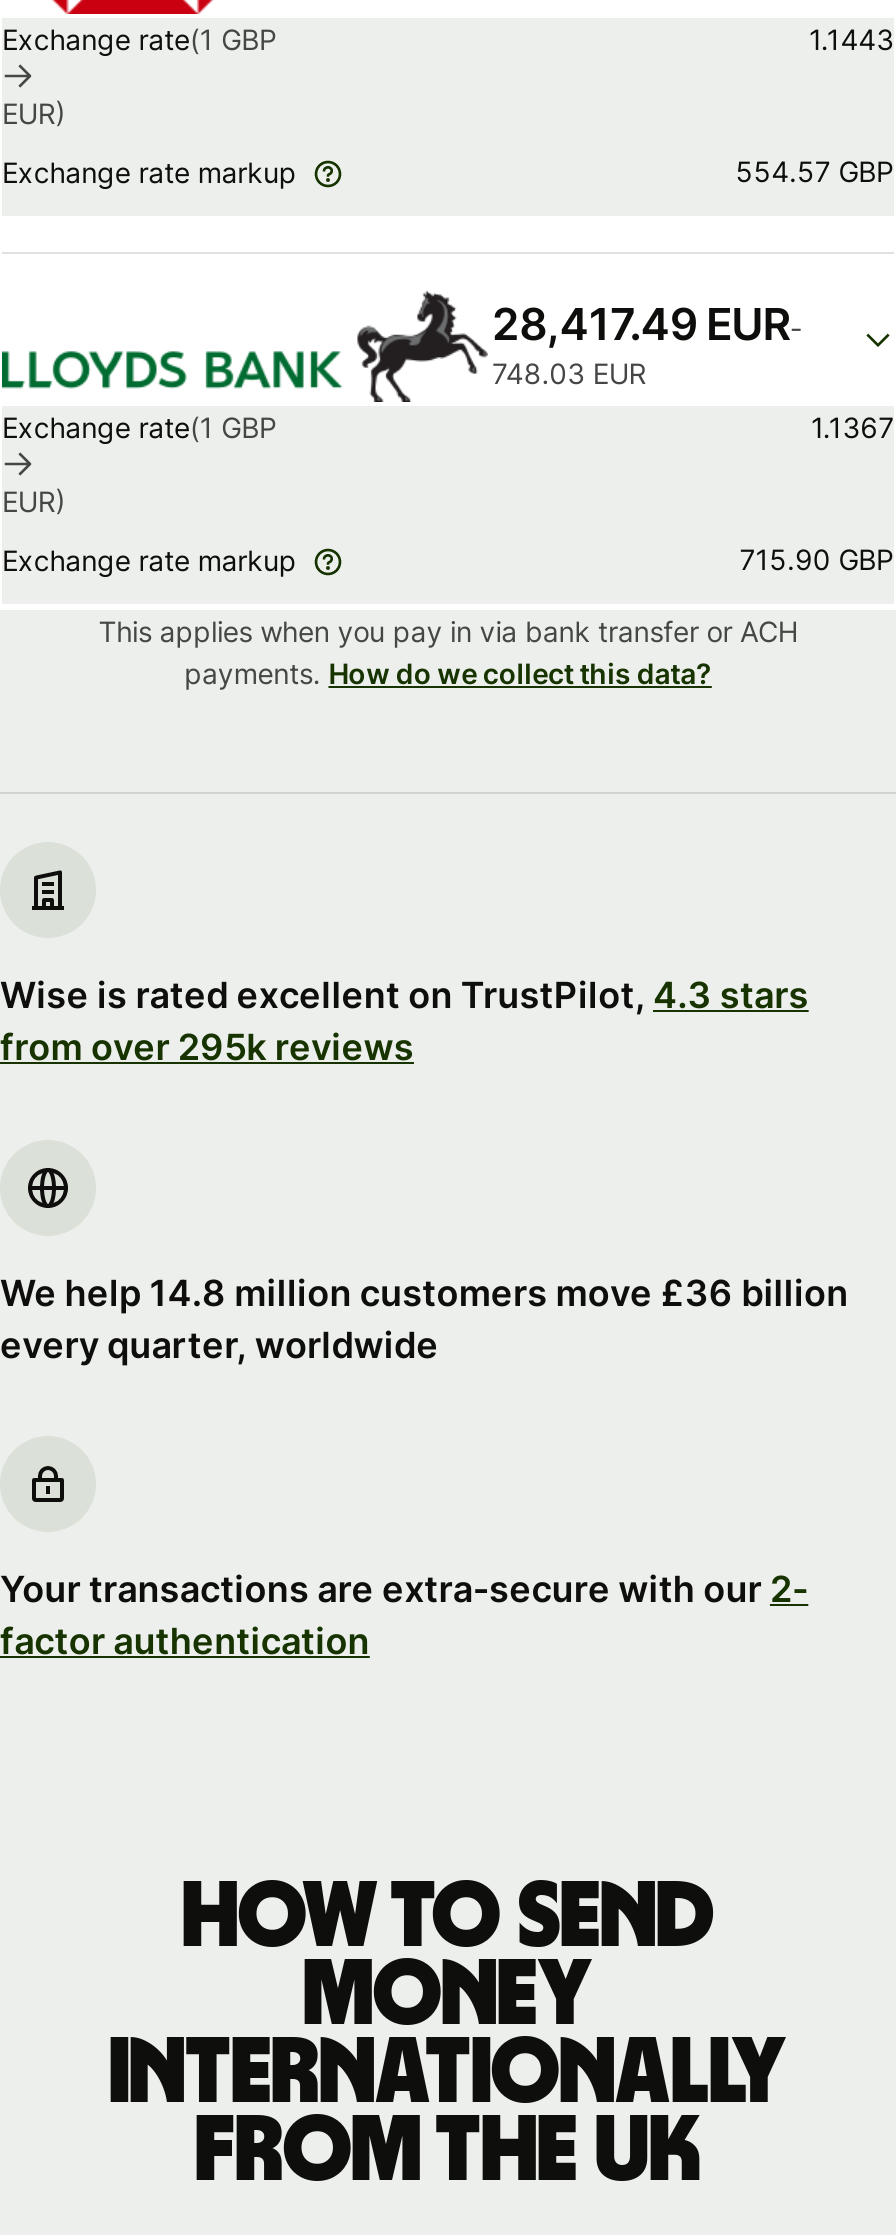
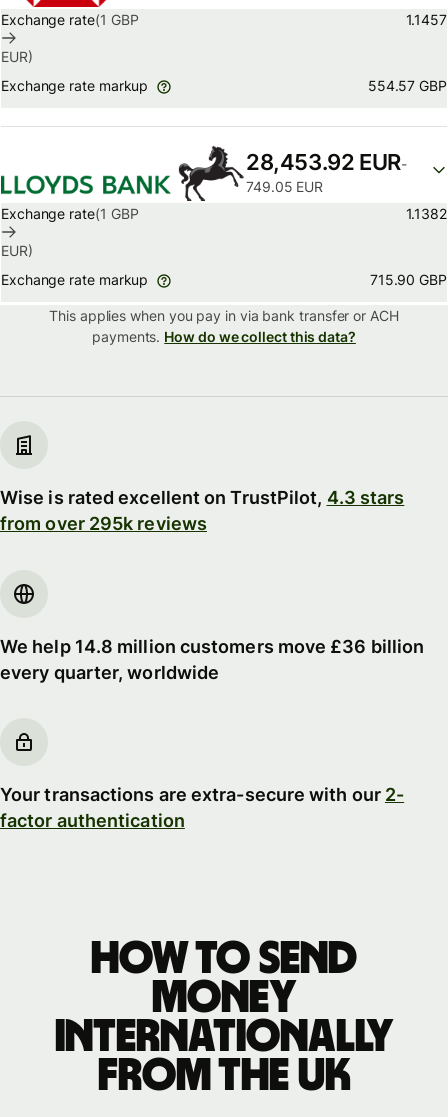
- 1.1443
+ 1.1457

- 28,417.49 EUR-
+ 28,453.92 EUR-

- 748.03 EUR
+ 749.05 EUR

- 1.1367
+ 1.1382
